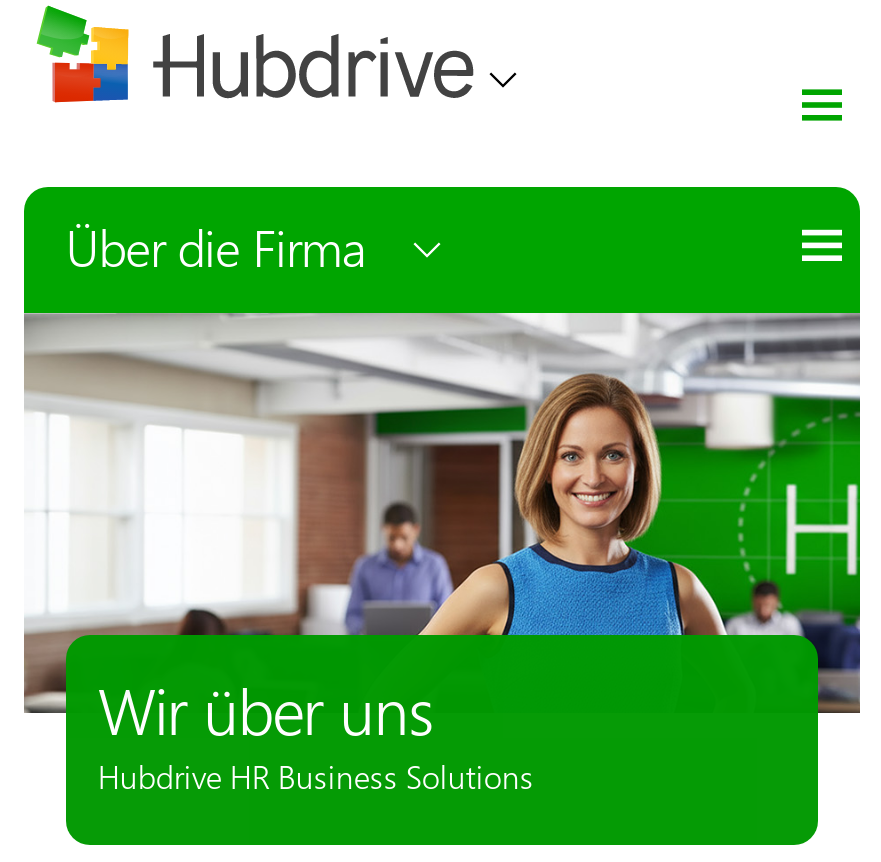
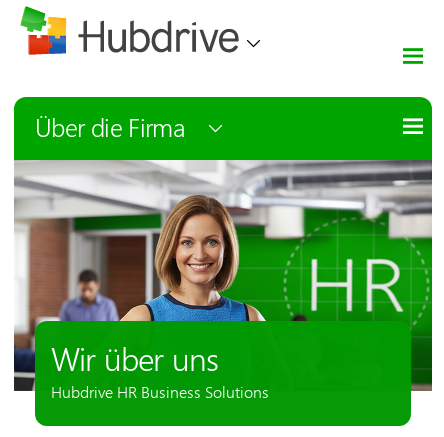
- [image]
+ [image]
